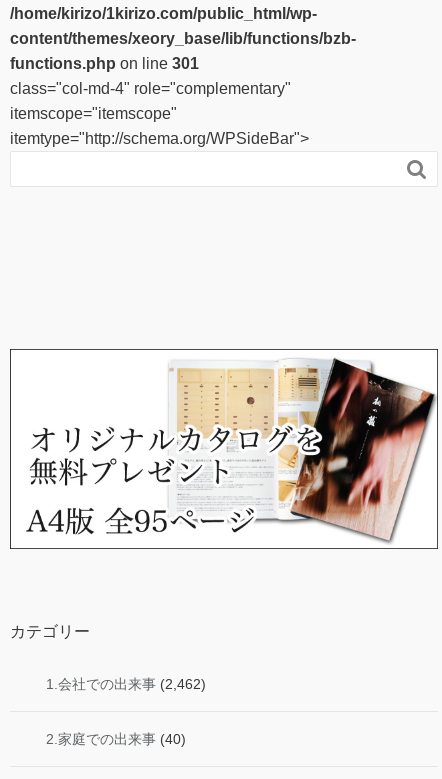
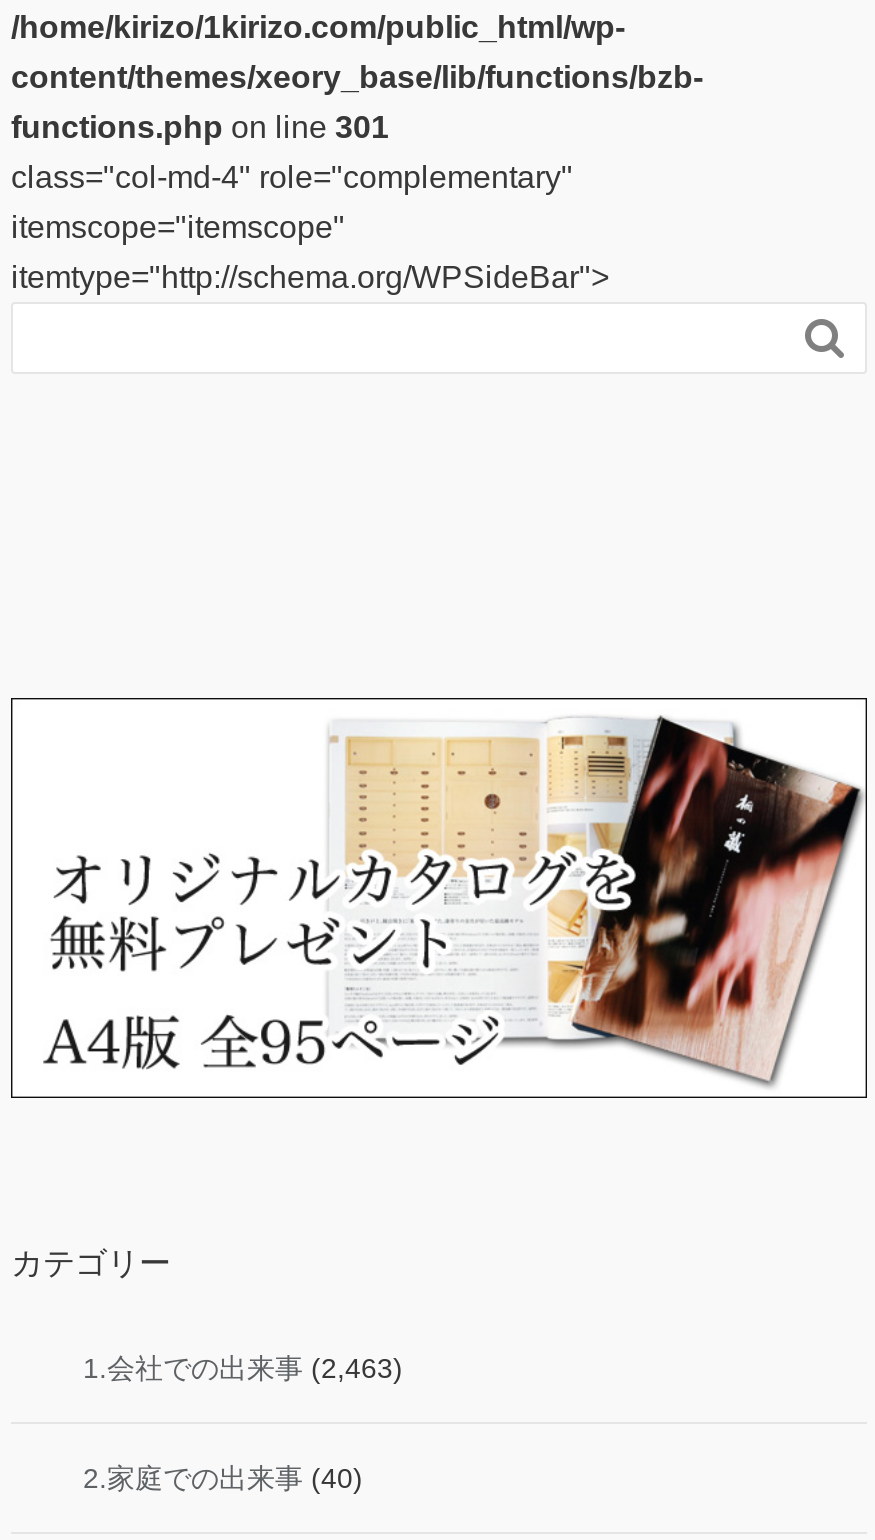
- 1.会社での出来事(2,462)
+ 1.会社での出来事(2,463)
